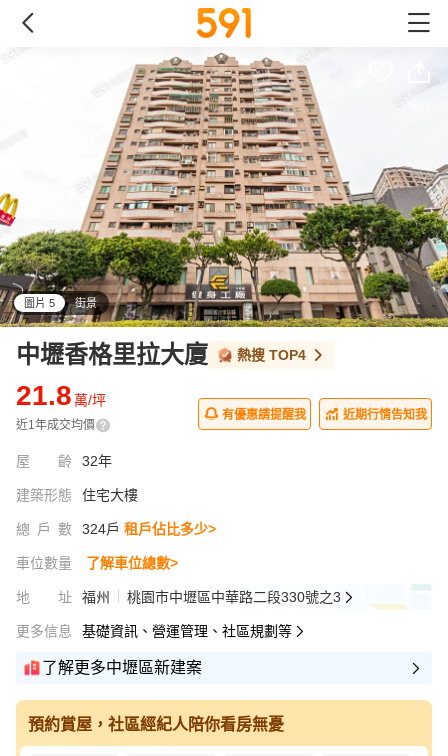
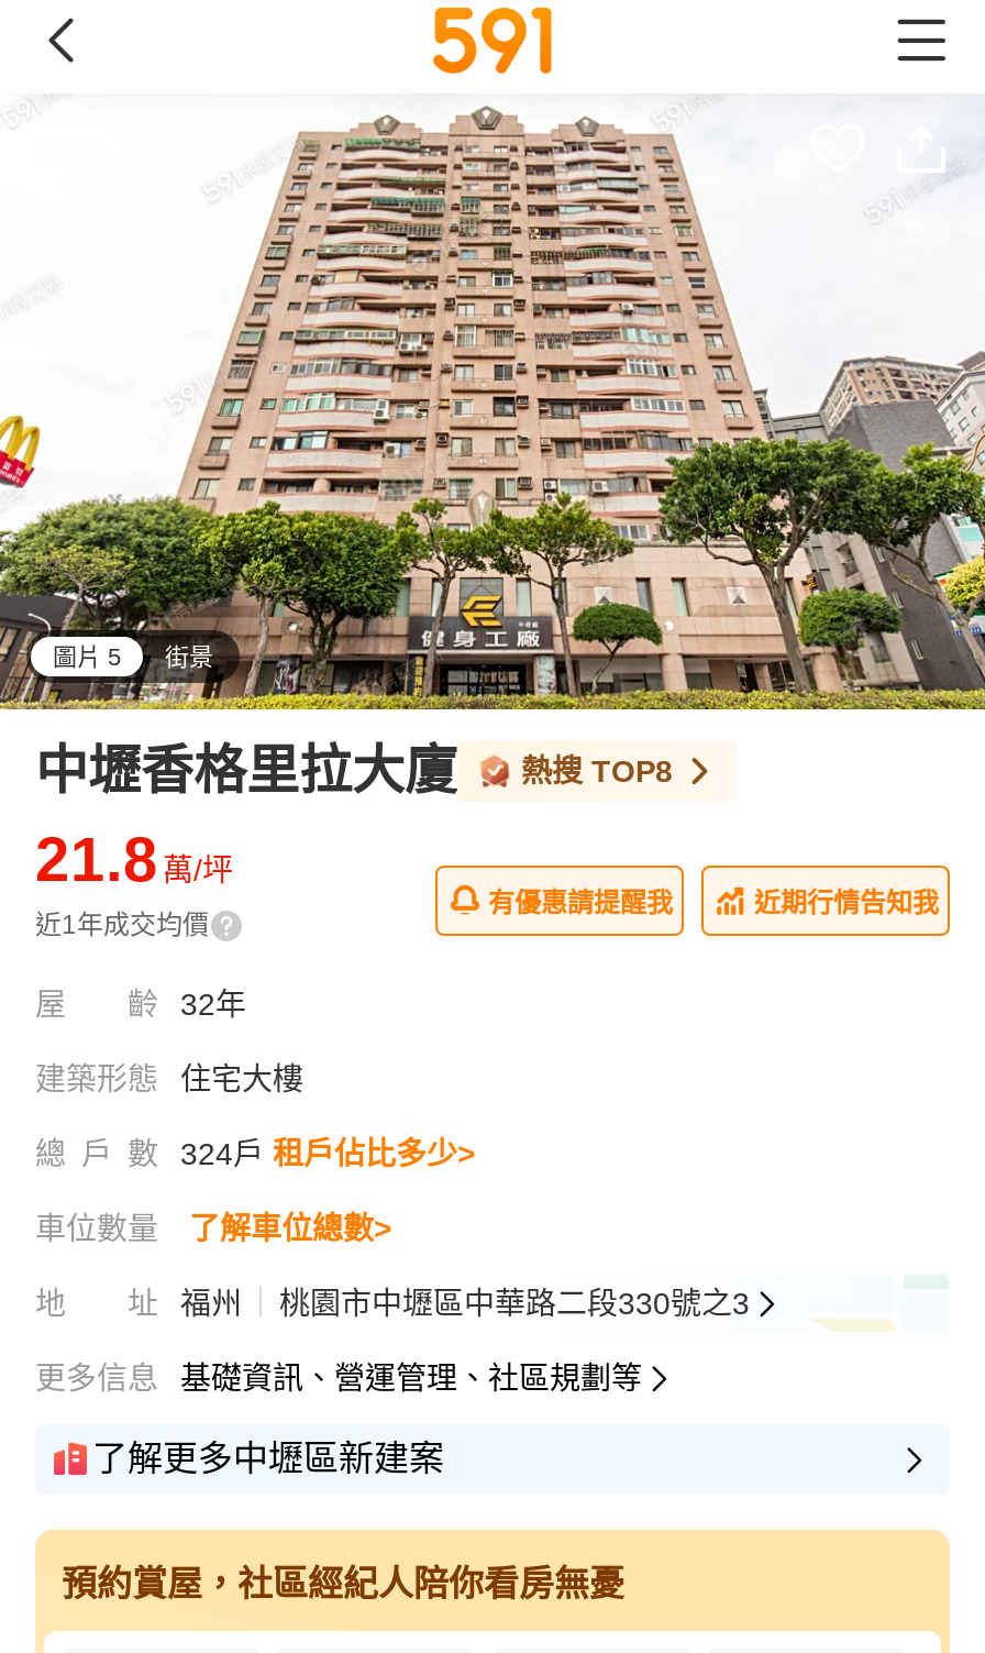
- 中壢香格里拉大廈 熱搜TOP4
+ 中壢香格里拉大廈 熱搜TOP8
